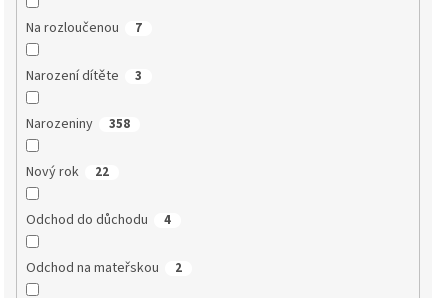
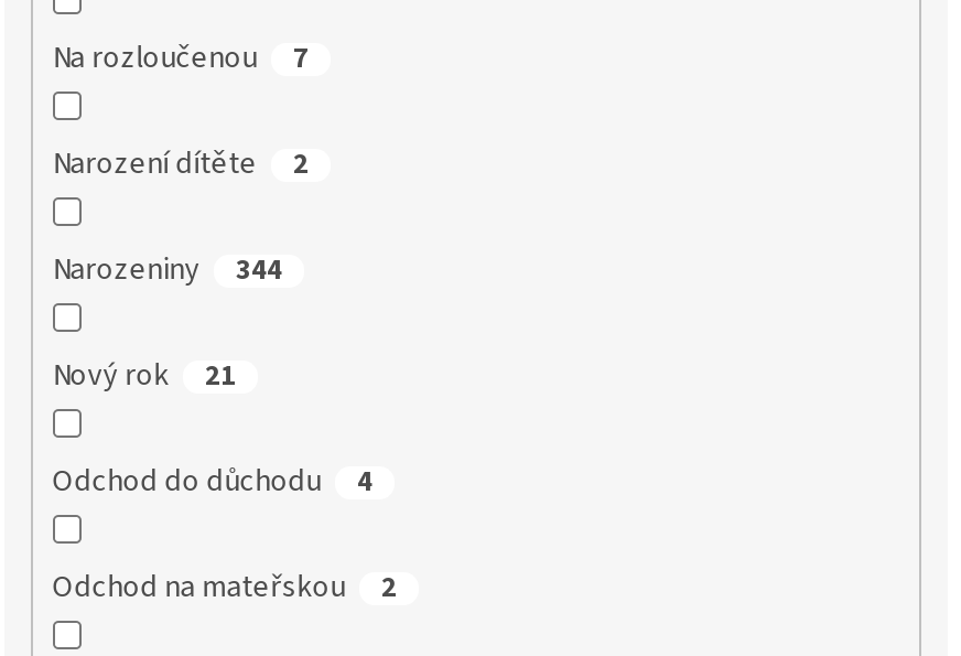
- Narození dítěte 3
+ Narození dítěte 2

- Narozeniny 358
+ Narozeniny 344

- Nový rok 22
+ Nový rok 21
